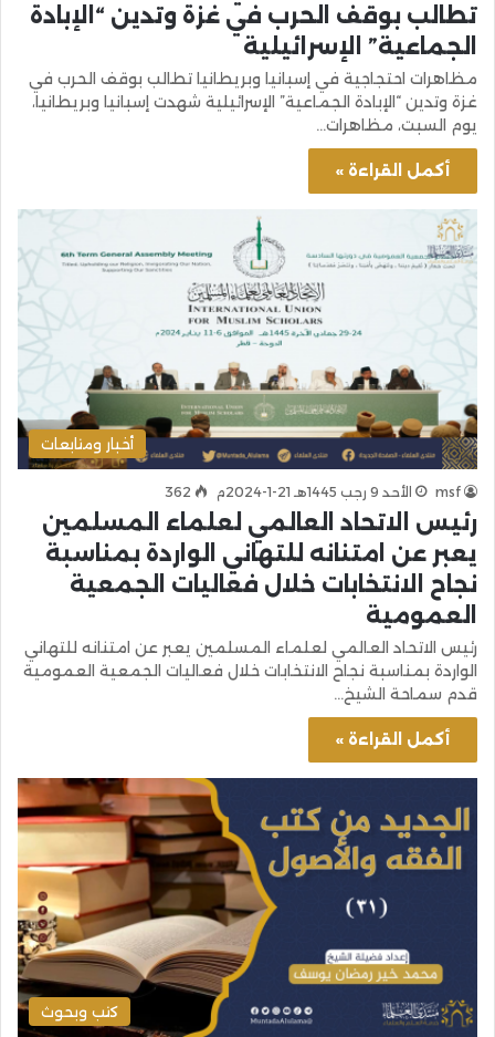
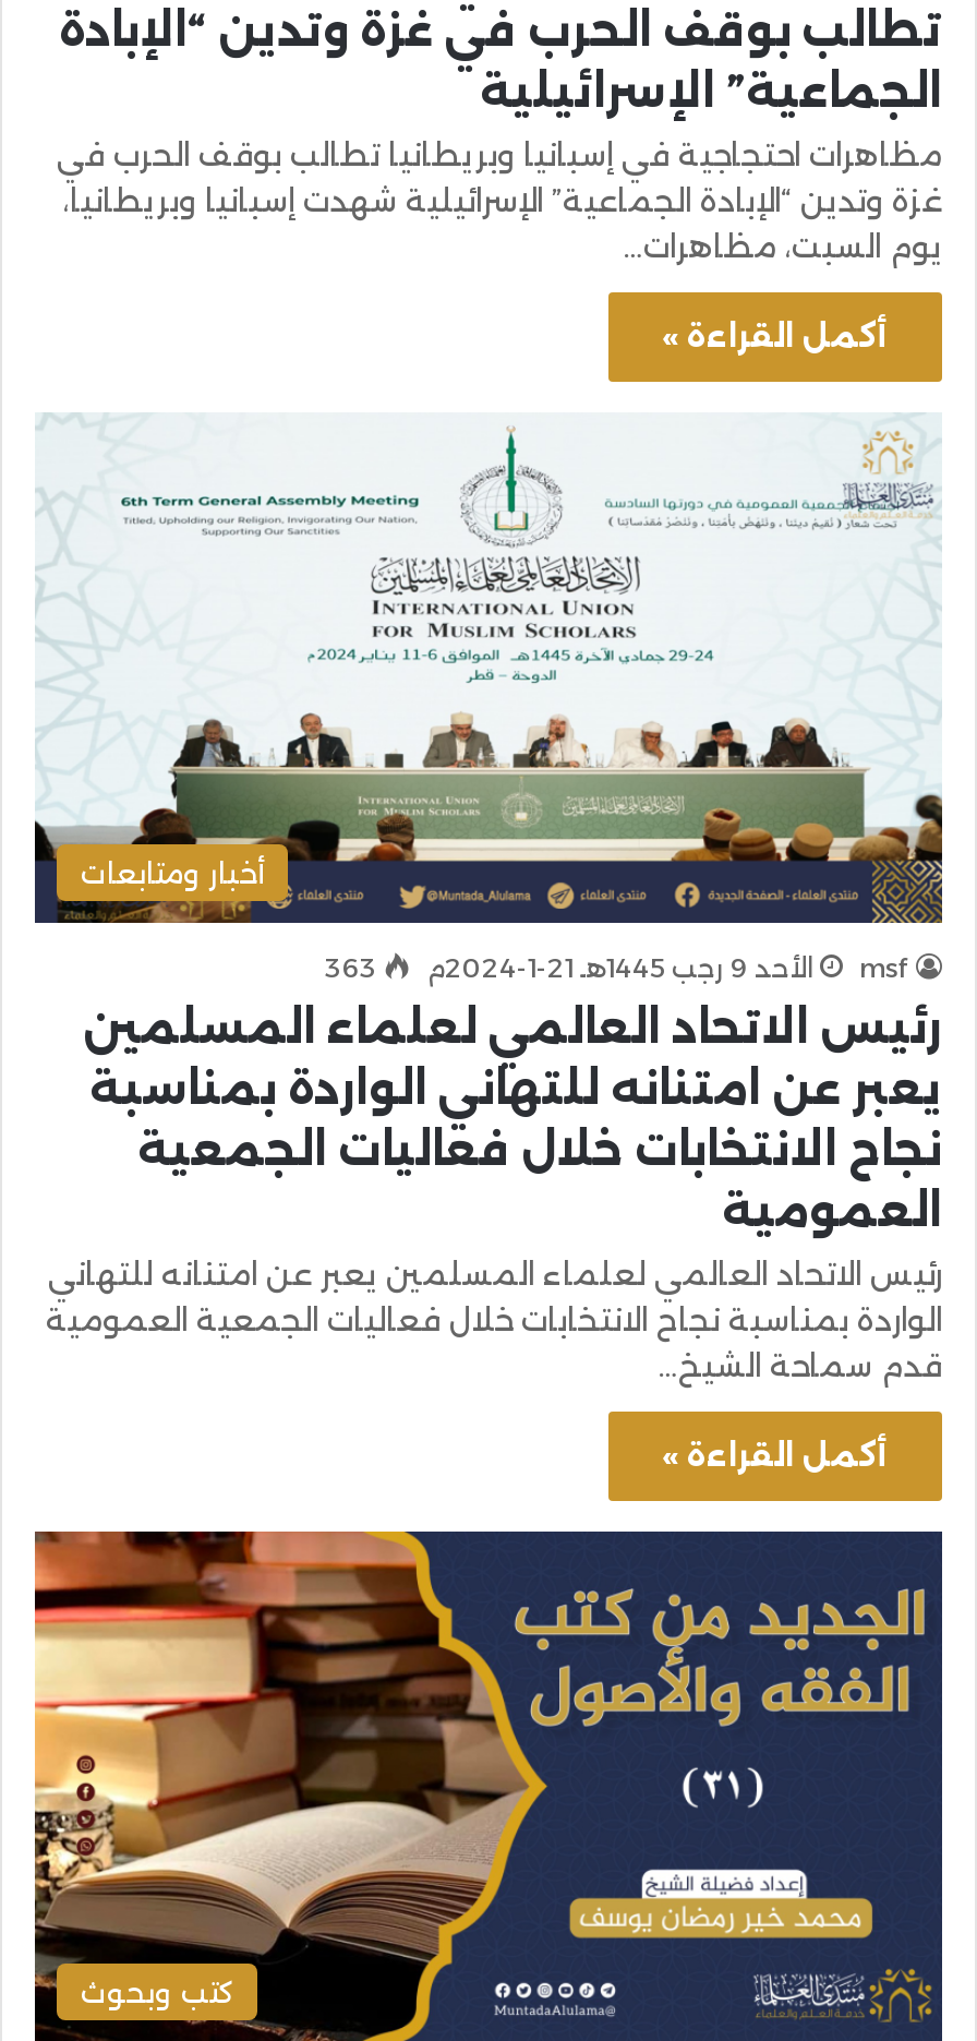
- 362
+ 363
